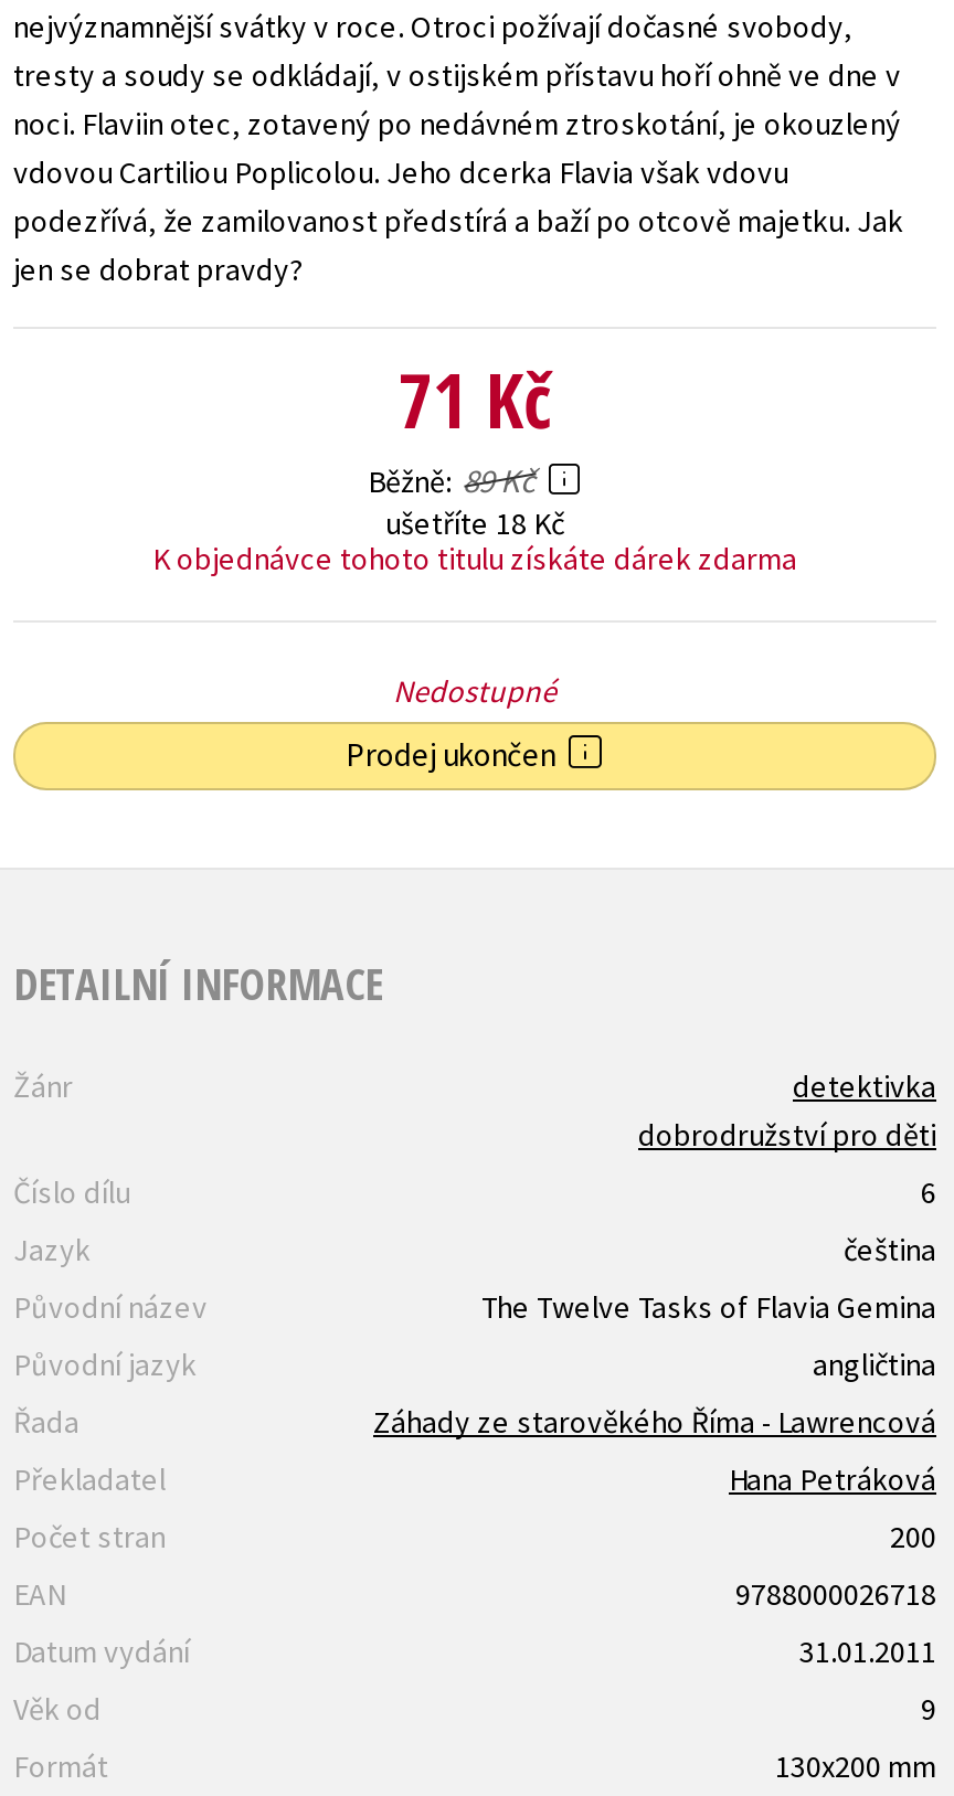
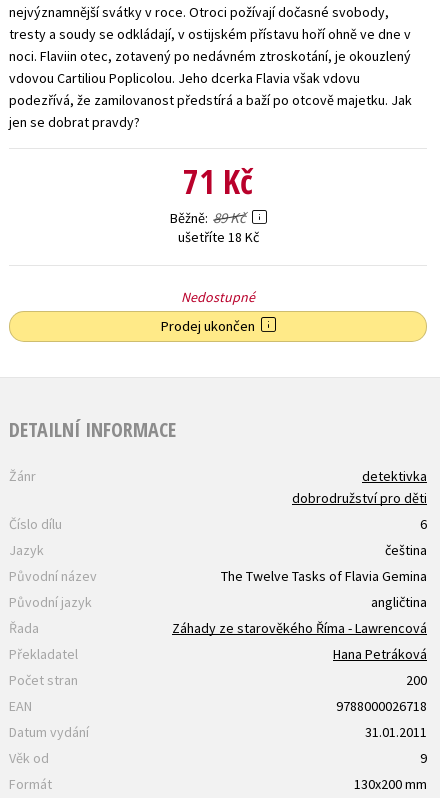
- K objednávce tohoto titulu získáte dárek zdarma
